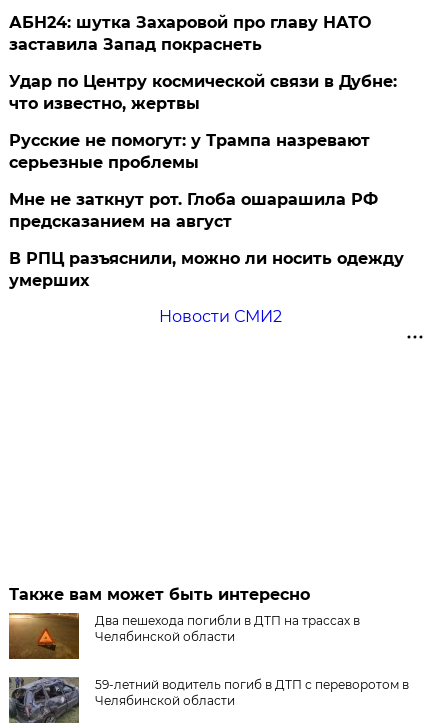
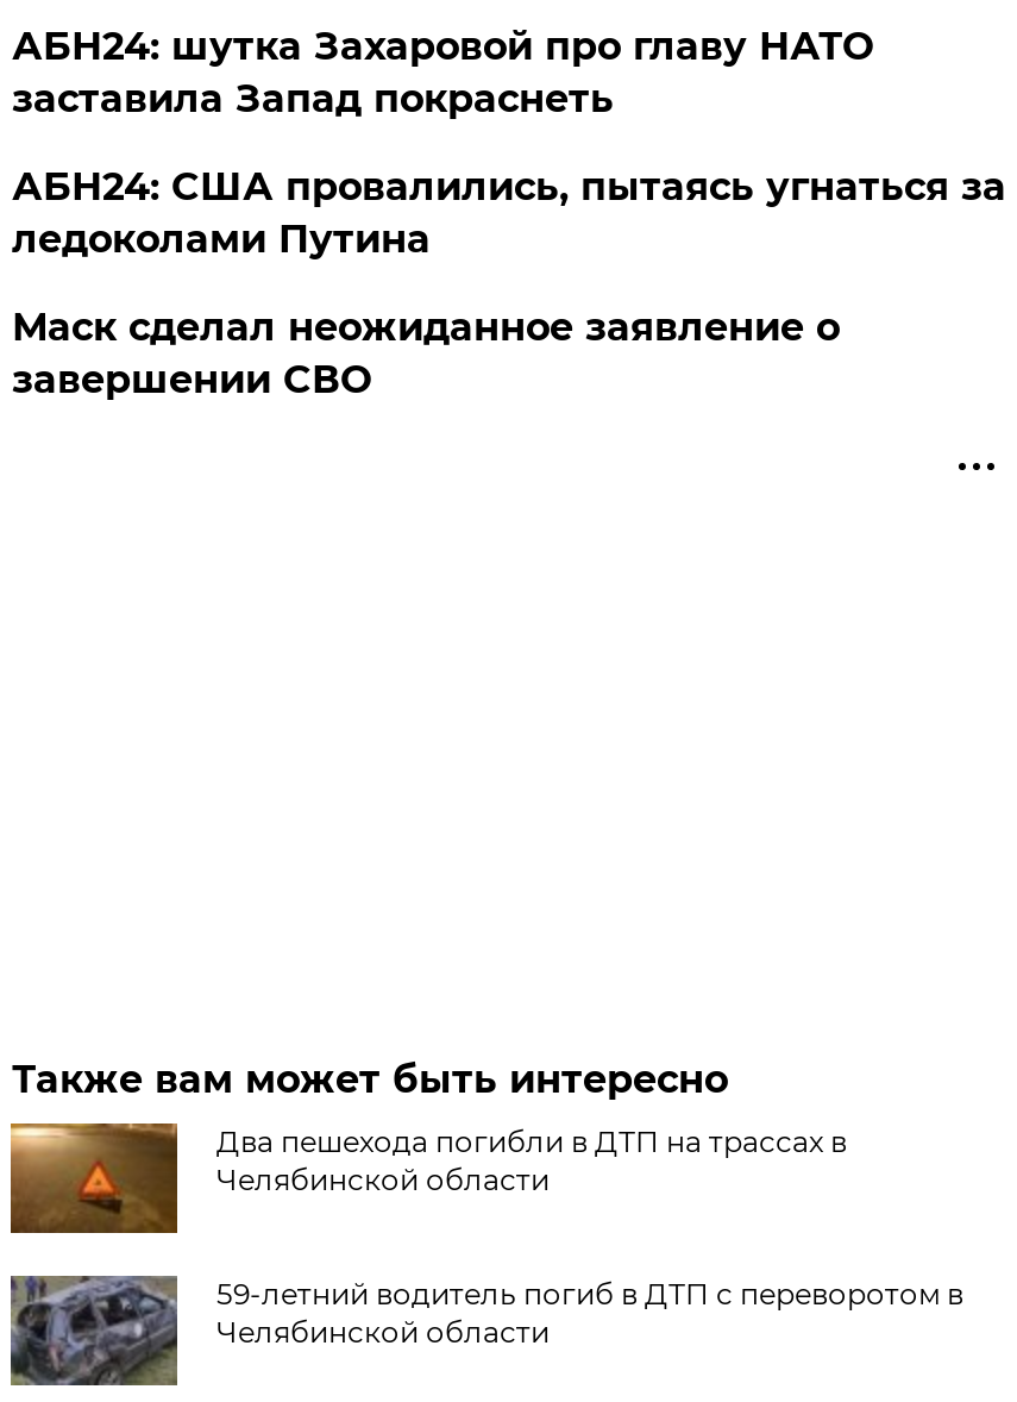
- Удар по Центру космической связи в Дубне:
- что известно, жертвы
- Русские не помогут: у Трампа назревают
- серьезные проблемы
- Мне не заткнут рот. Глоба ошарашила РФ
- предсказанием на август
- В РПЦ разъяснили, можно ли носить одежду
- умерших
- Новости СМИ2
+ АБН24: США провалились, пытаясь угнаться за
+ ледоколами Путина
+ Маск сделал неожиданное заявление о
+ завершении СВО
